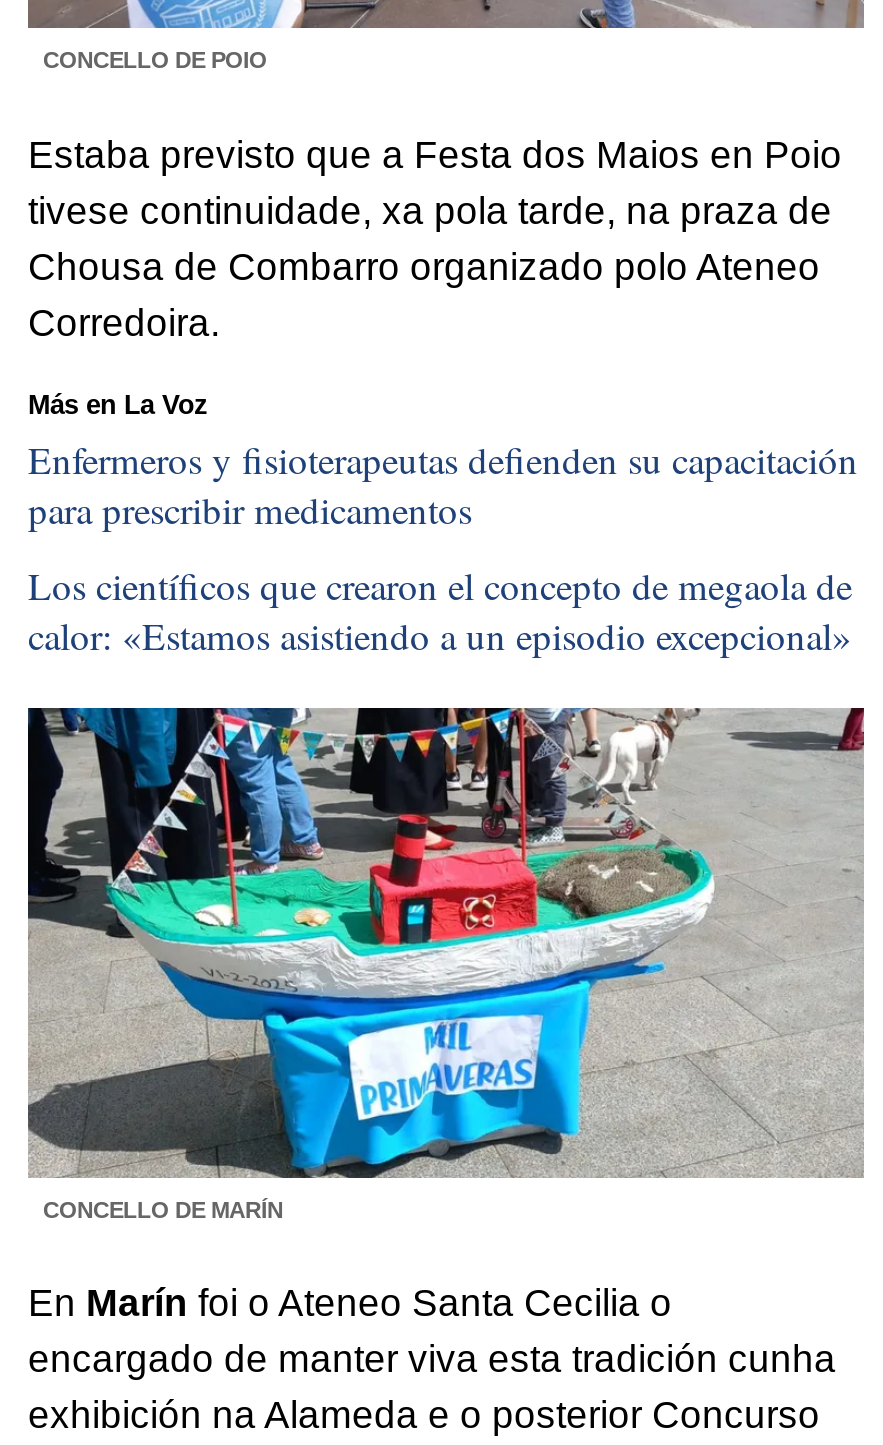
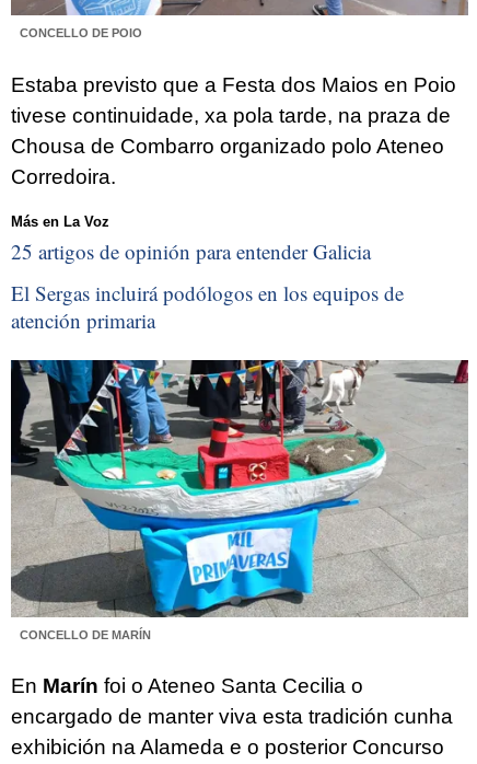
- Enfermeros y fisioterapeutas defienden su capacitación
- para prescribir medicamentos
+ 25 artigos de opinión para entender Galicia

- Los científicos que crearon el concepto de megaola de
- calor: «Estamos asistiendo a un episodio excepcional»
+ El Sergas incluirá podólogos en los equipos de
+ atención primaria
